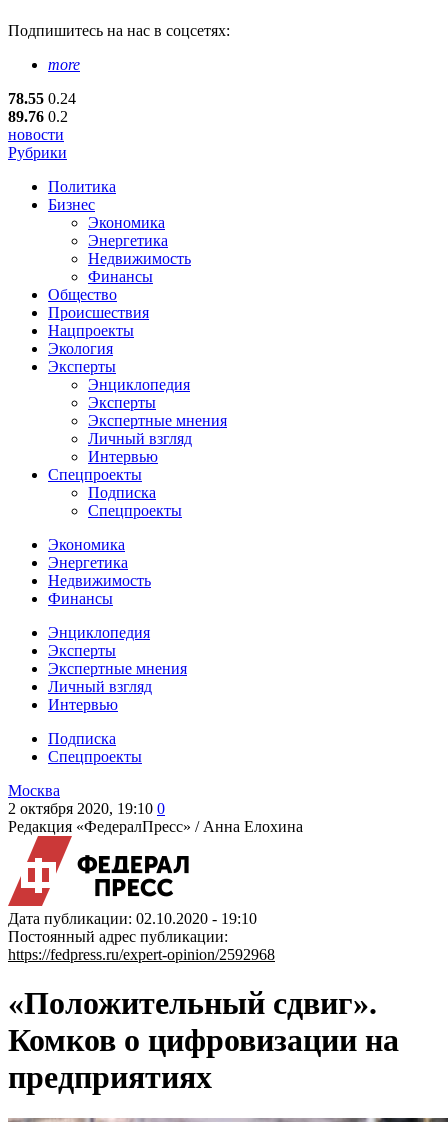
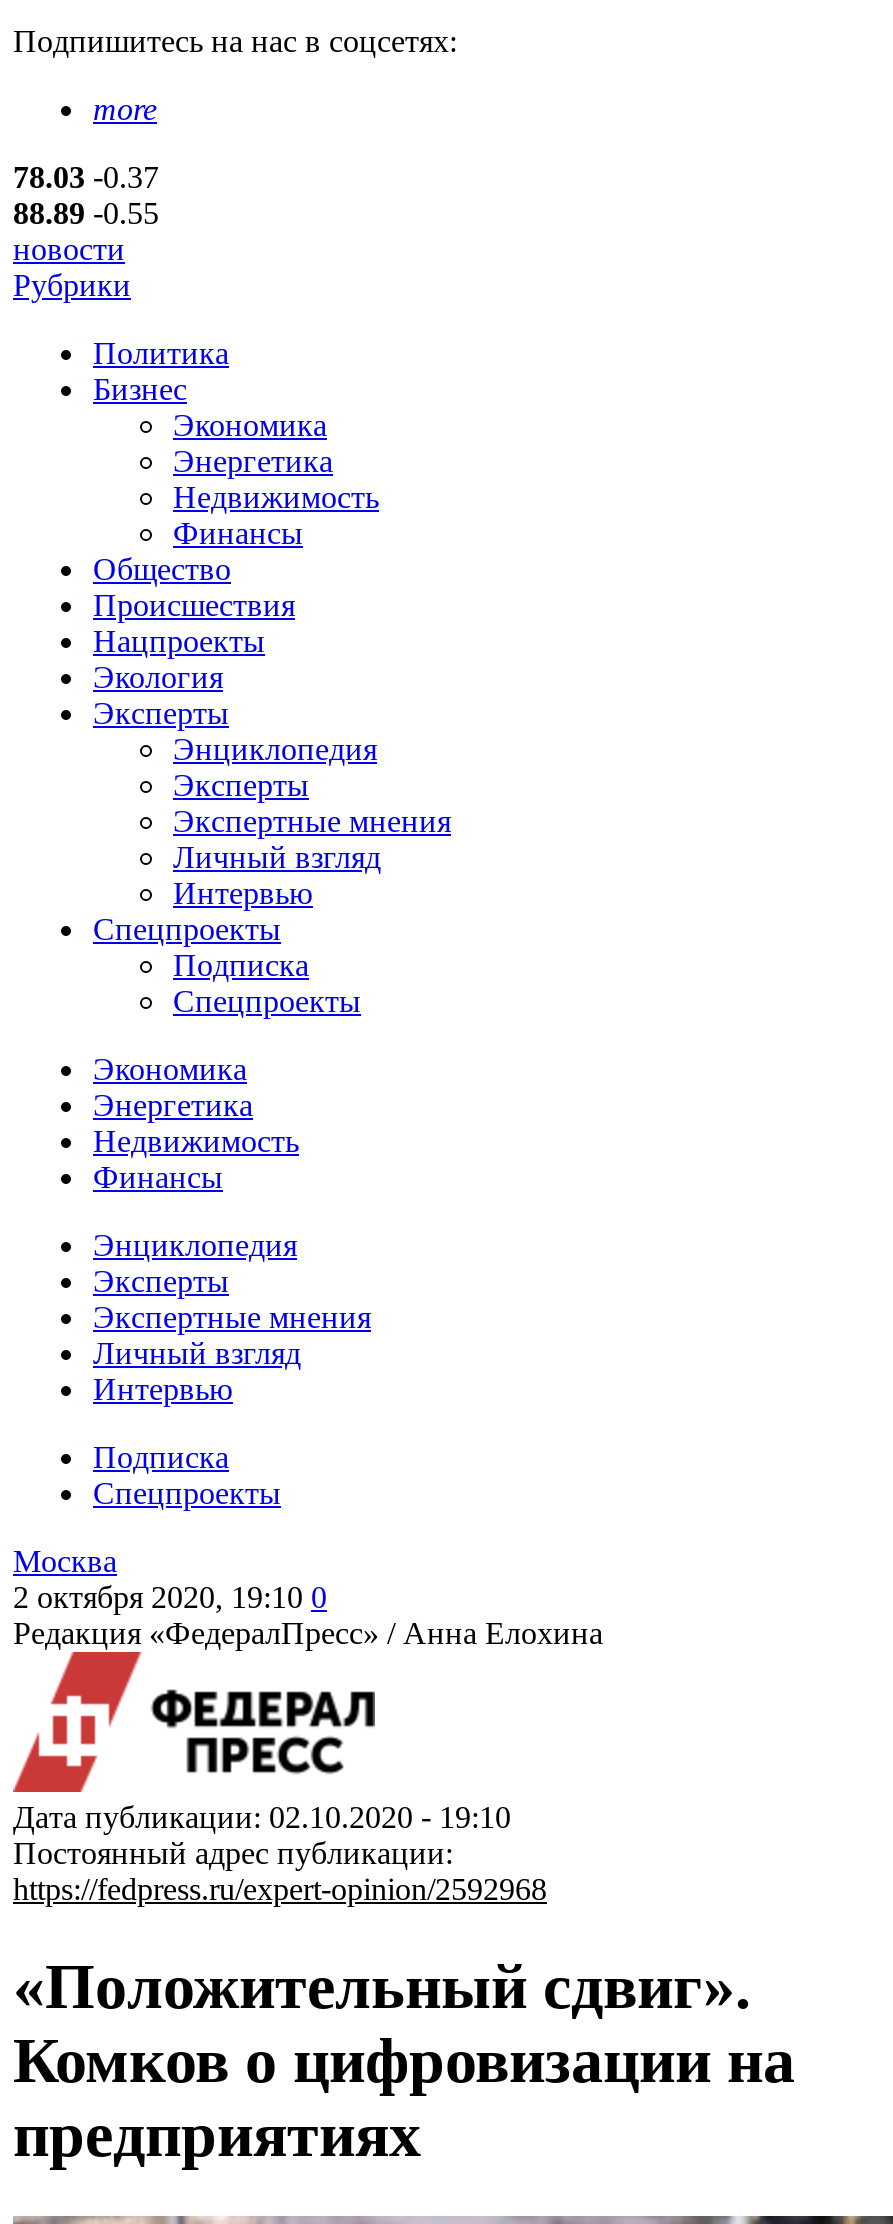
- 78.55 0.24
+ 78.03 -0.37

- 89.76 0.2
+ 88.89 -0.55
